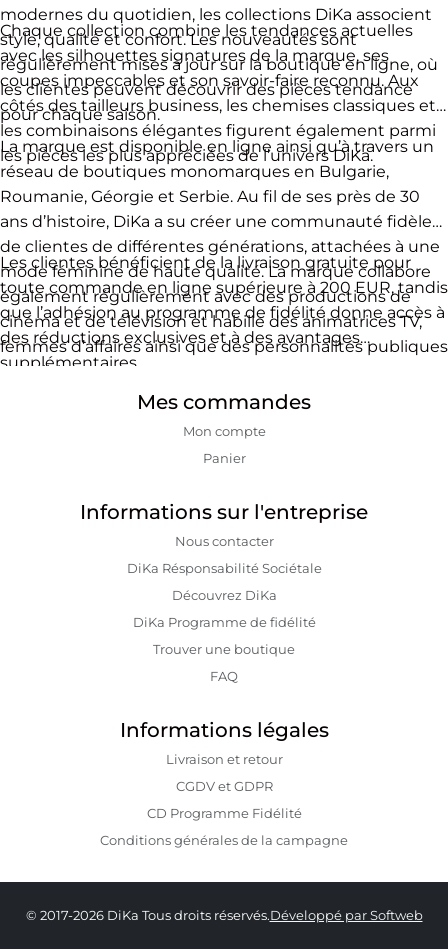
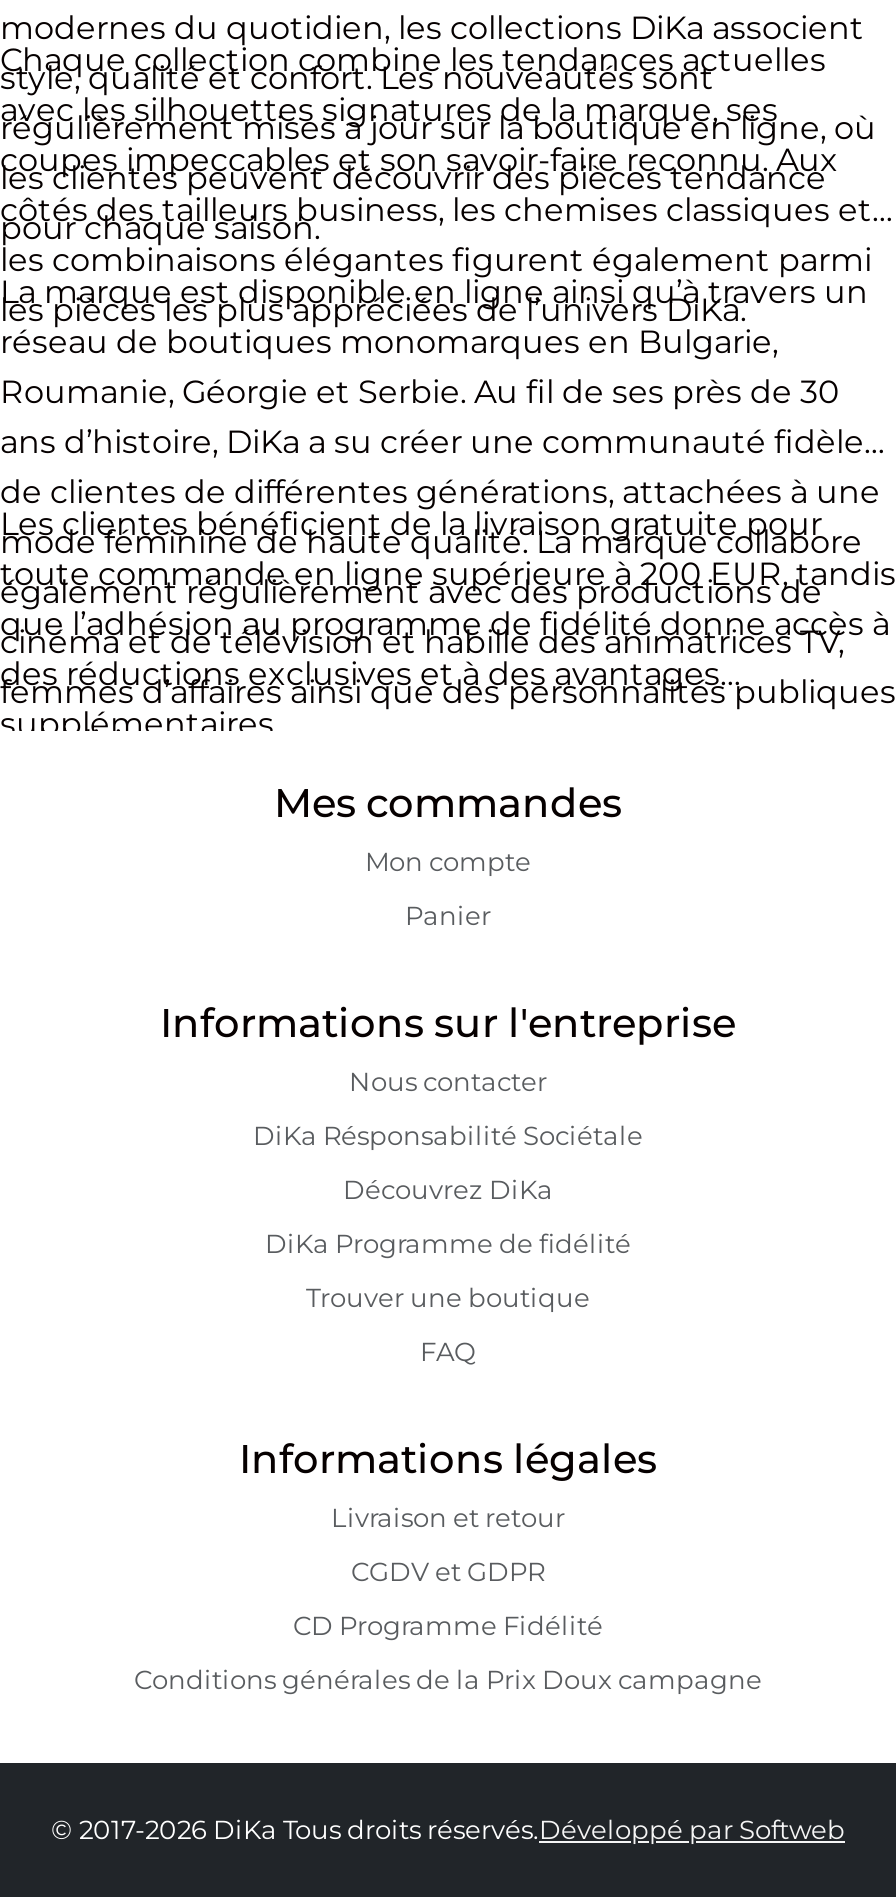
- Conditions générales de la campagne
+ Conditions générales de la Prix Doux campagne
